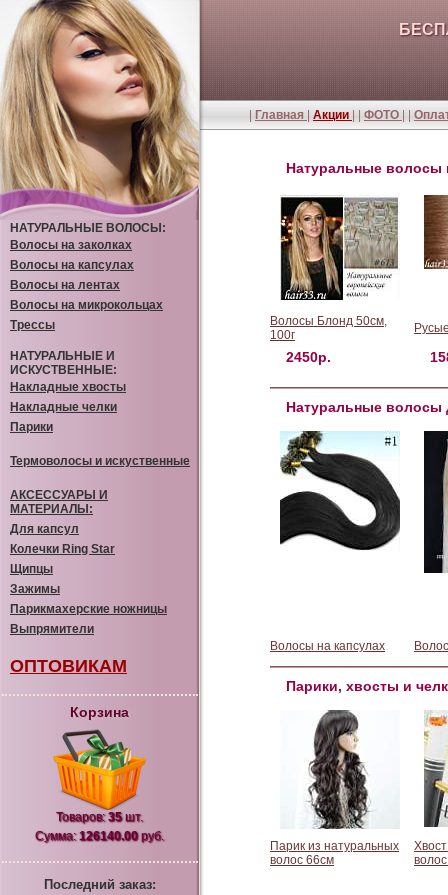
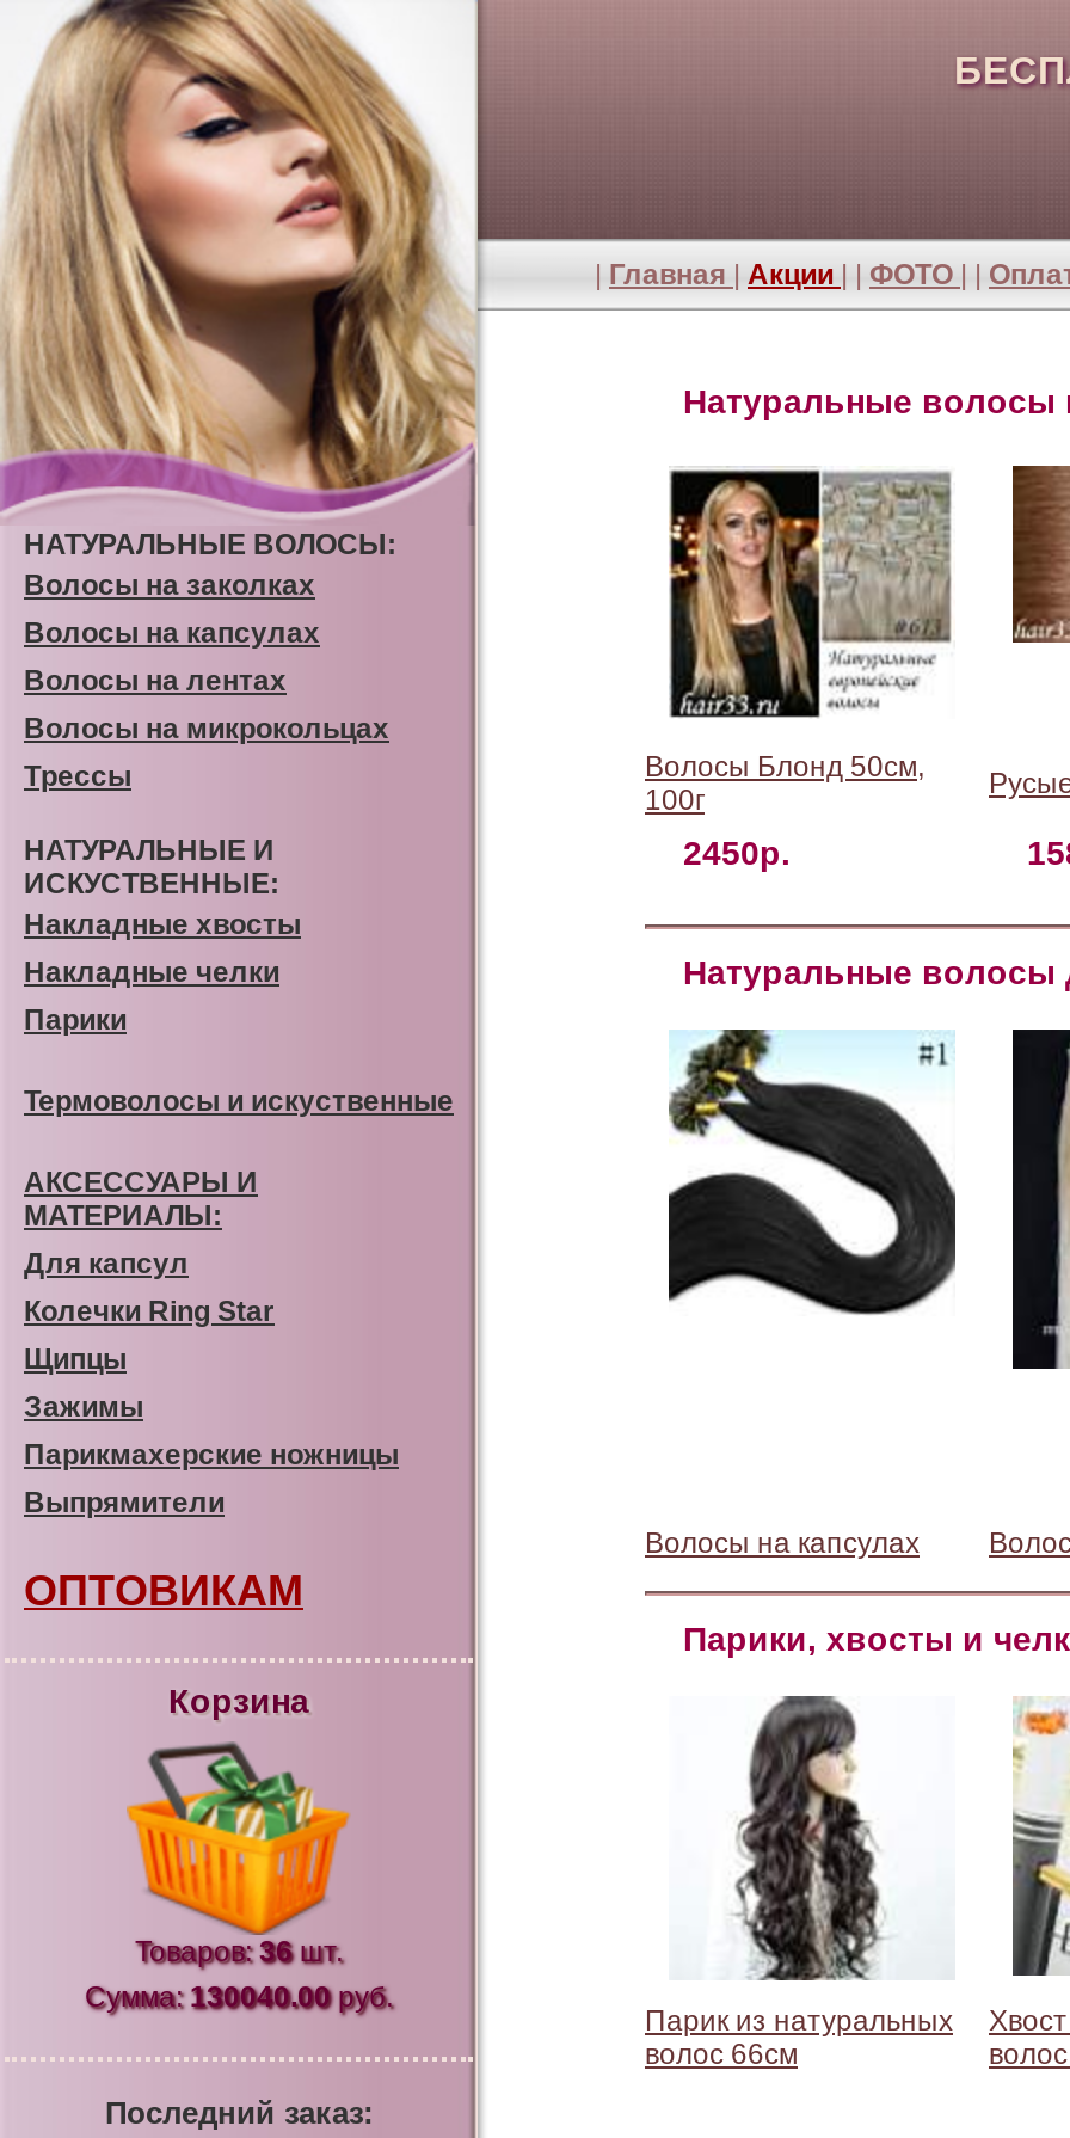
- Товаров:35 шт.
+ Товаров:36 шт.

- Сумма: 126140.00 руб.
+ Сумма: 130040.00 руб.
